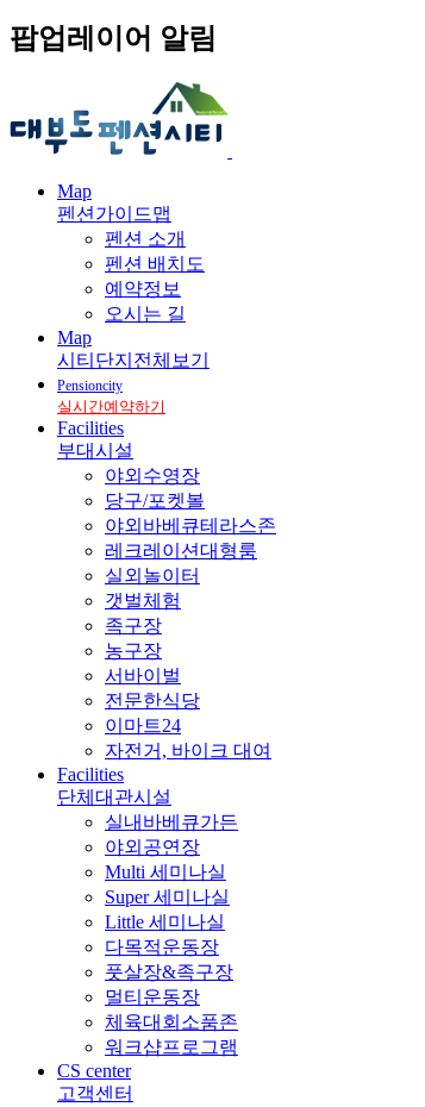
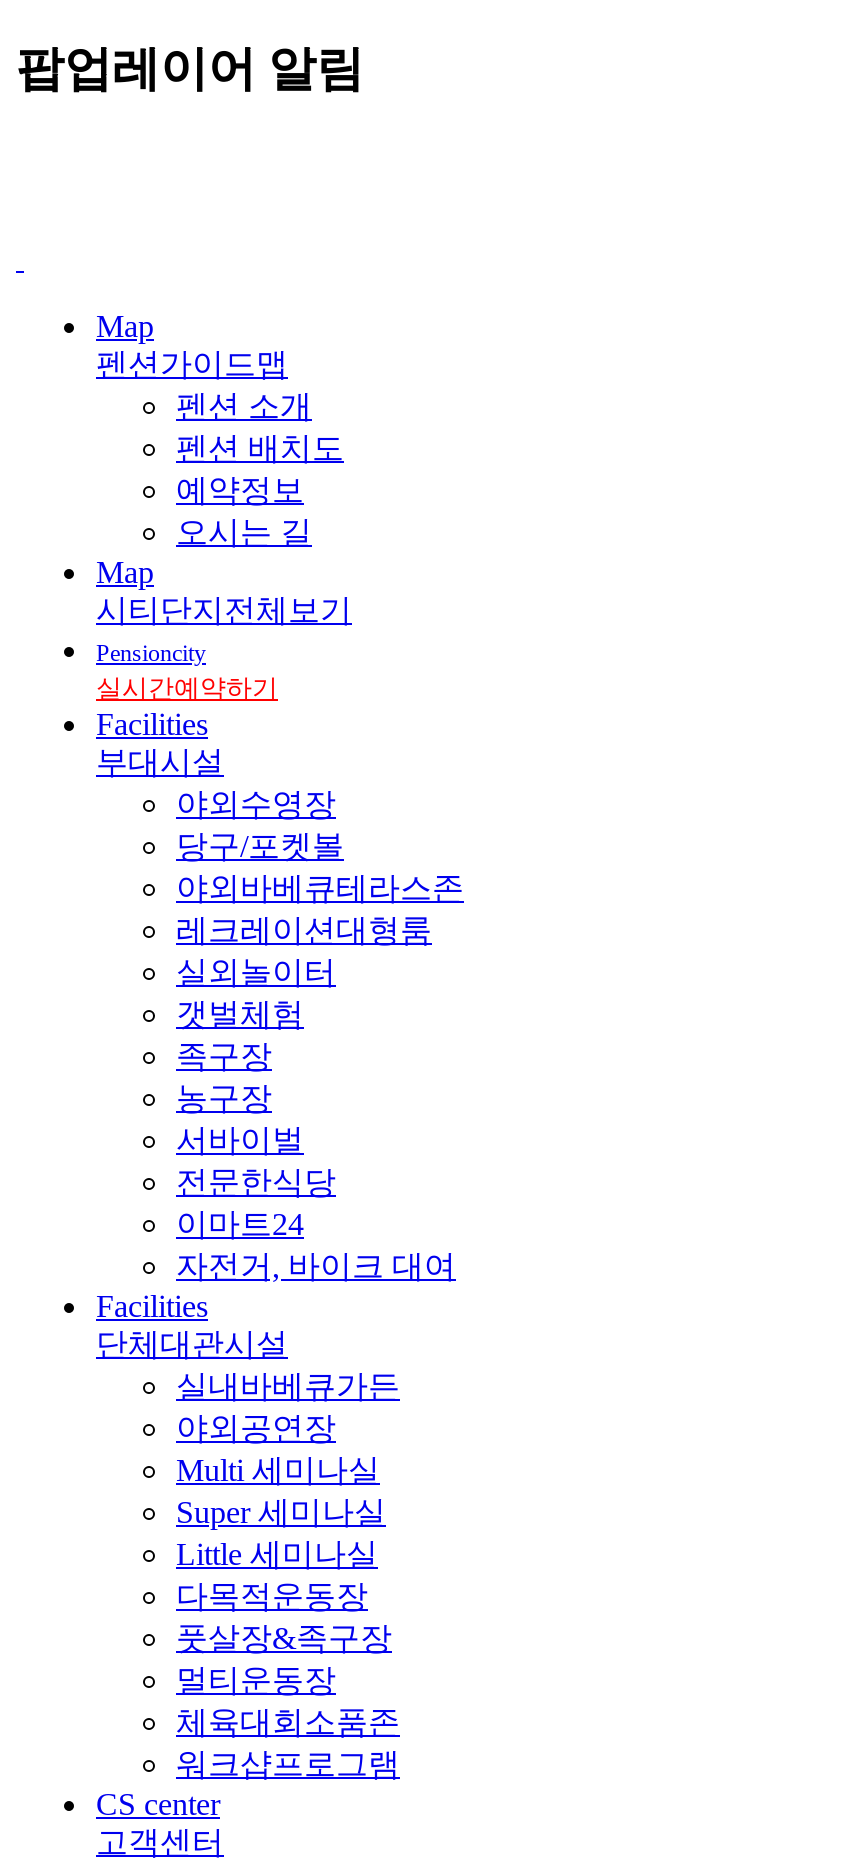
- [image]
